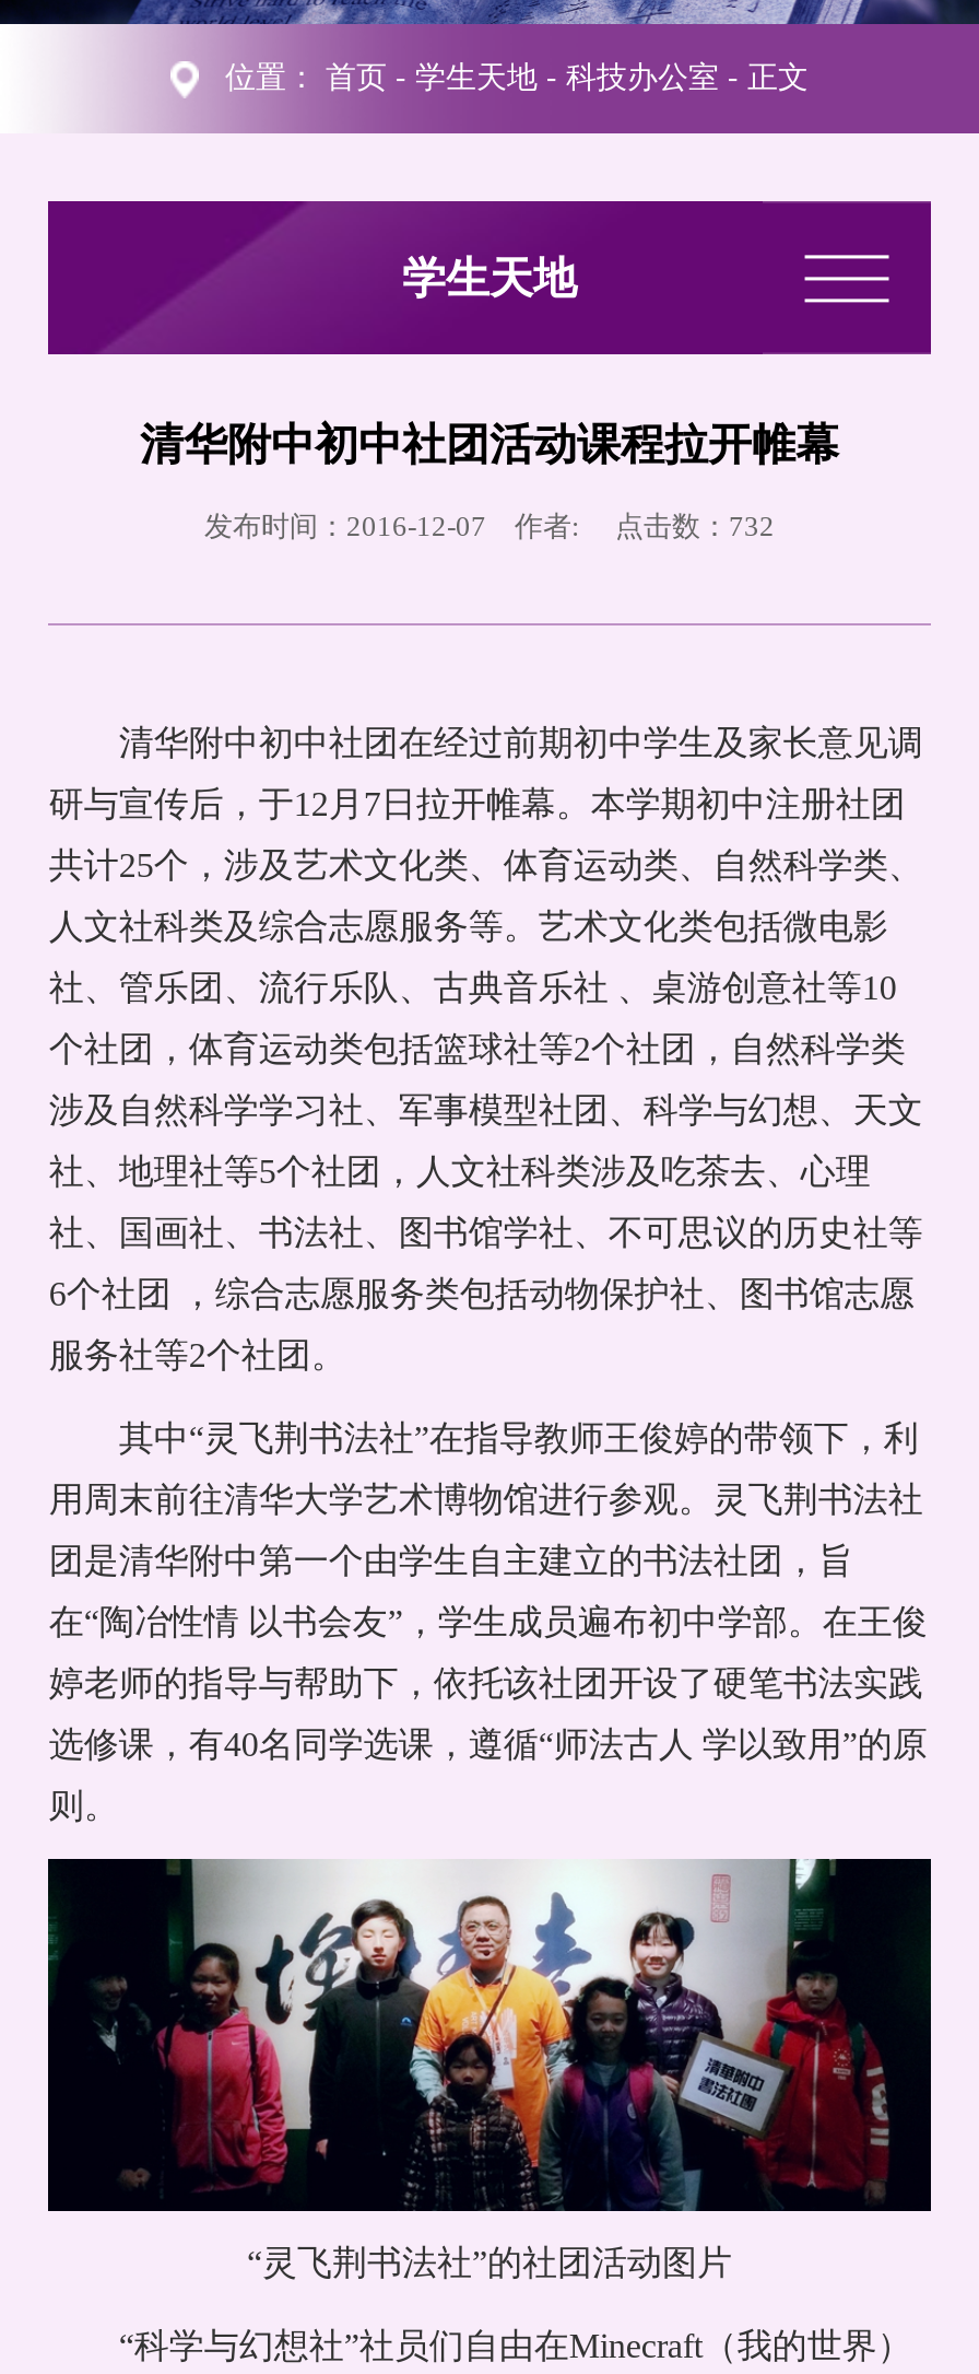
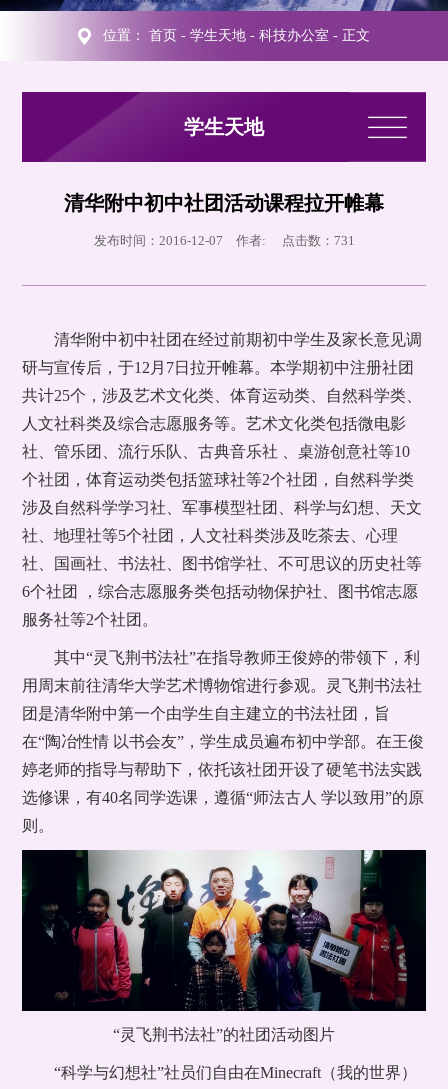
- 发布时间：2016-12-07 作者: 点击数：732
+ 发布时间：2016-12-07 作者: 点击数：731
